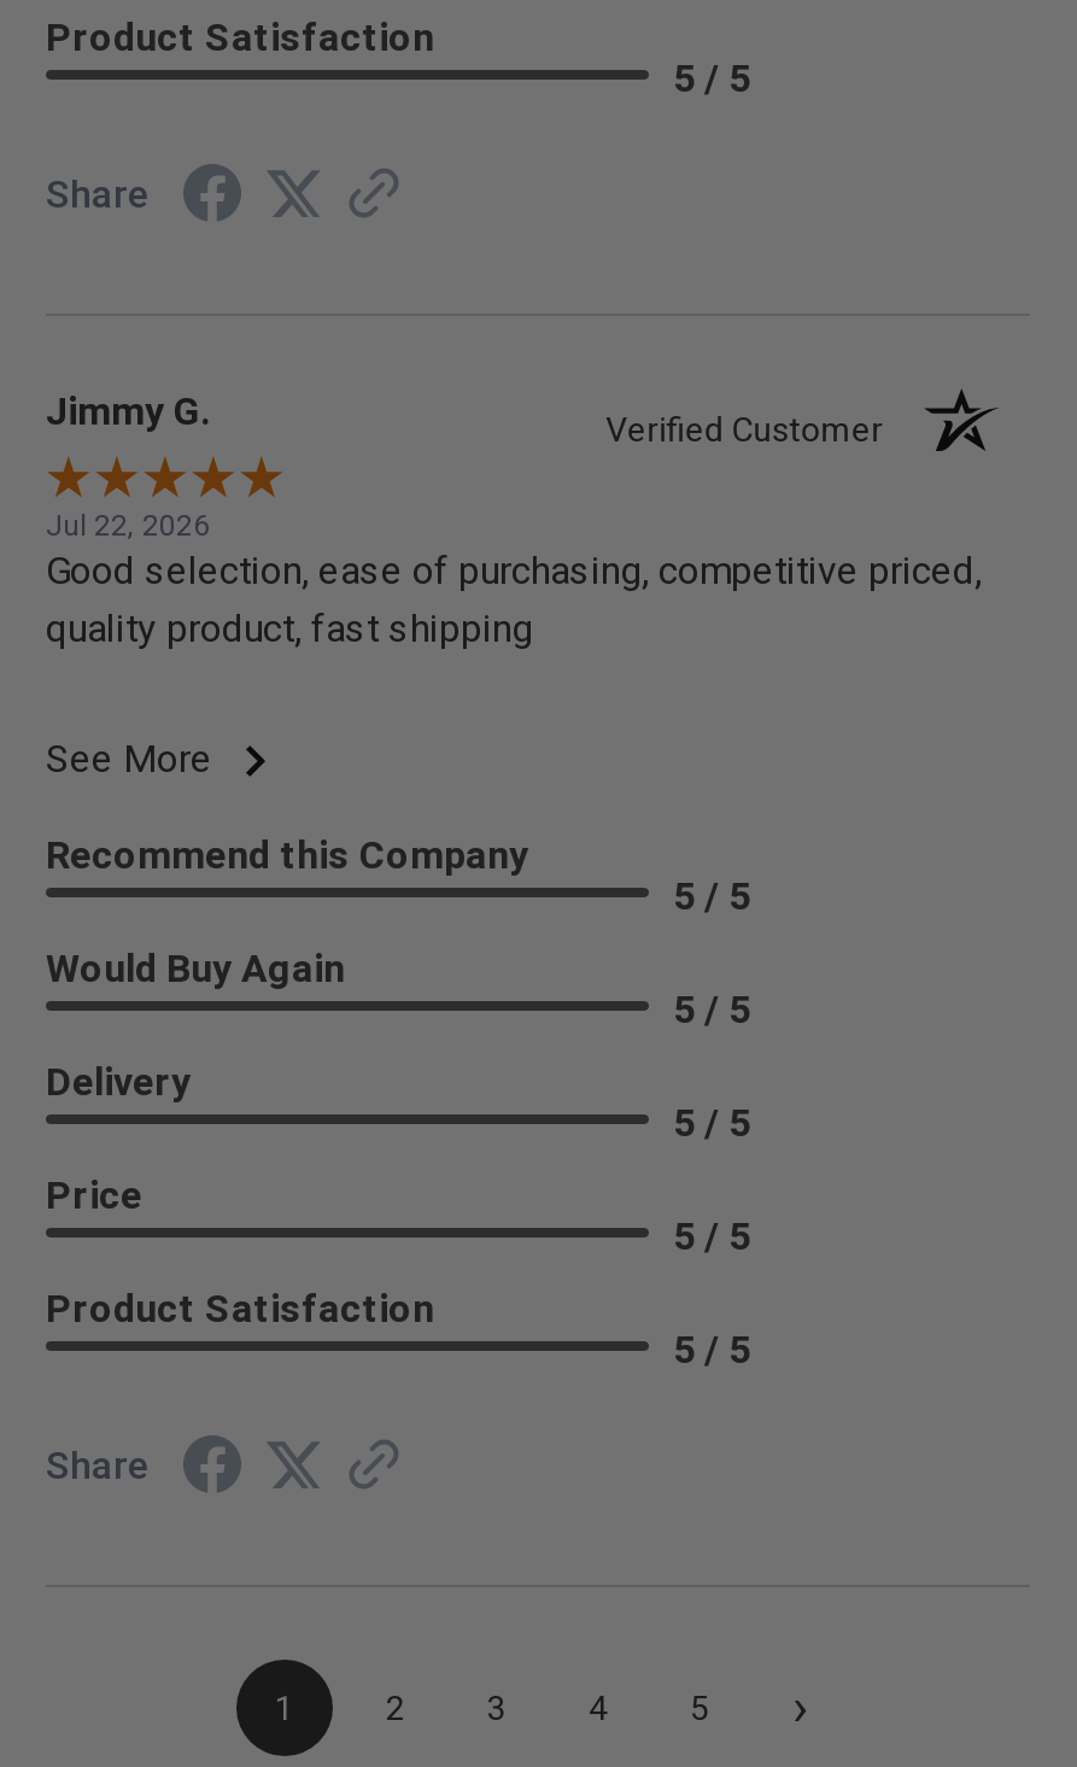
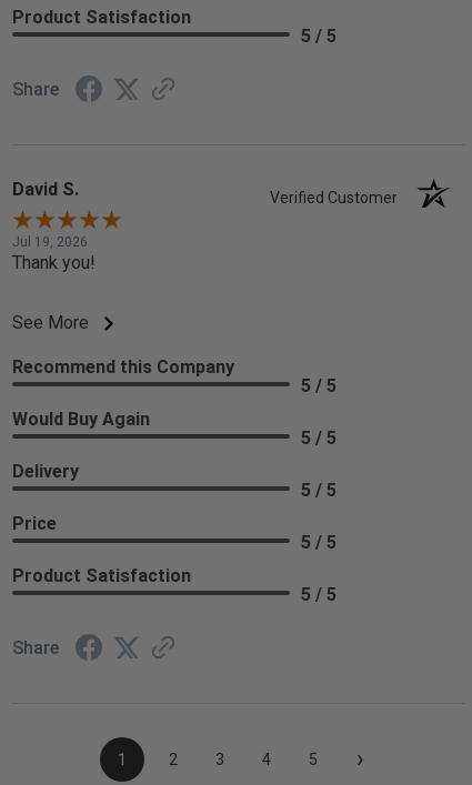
- Jimmy G.
+ David S.

- Jul 22, 2026
- Good selection, ease of purchasing, competitive priced,
- quality product, fast shipping
+ Jul 19, 2026
+ Thank you!
